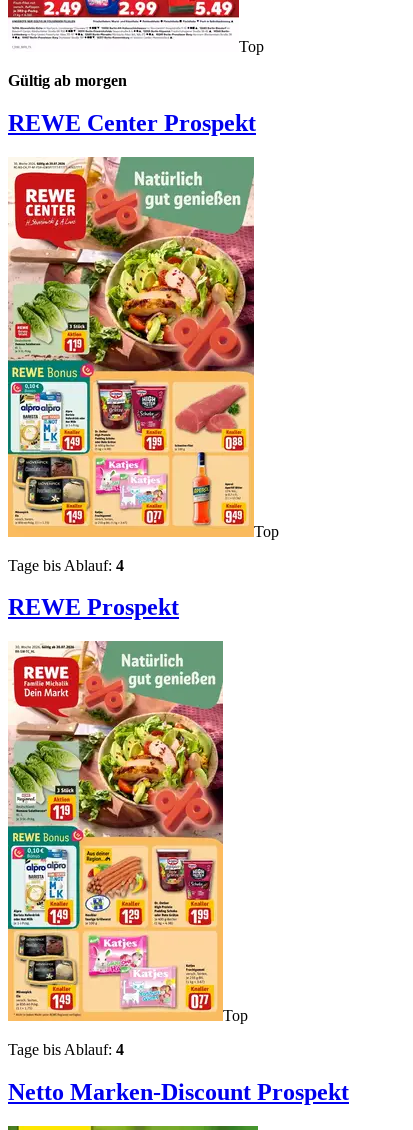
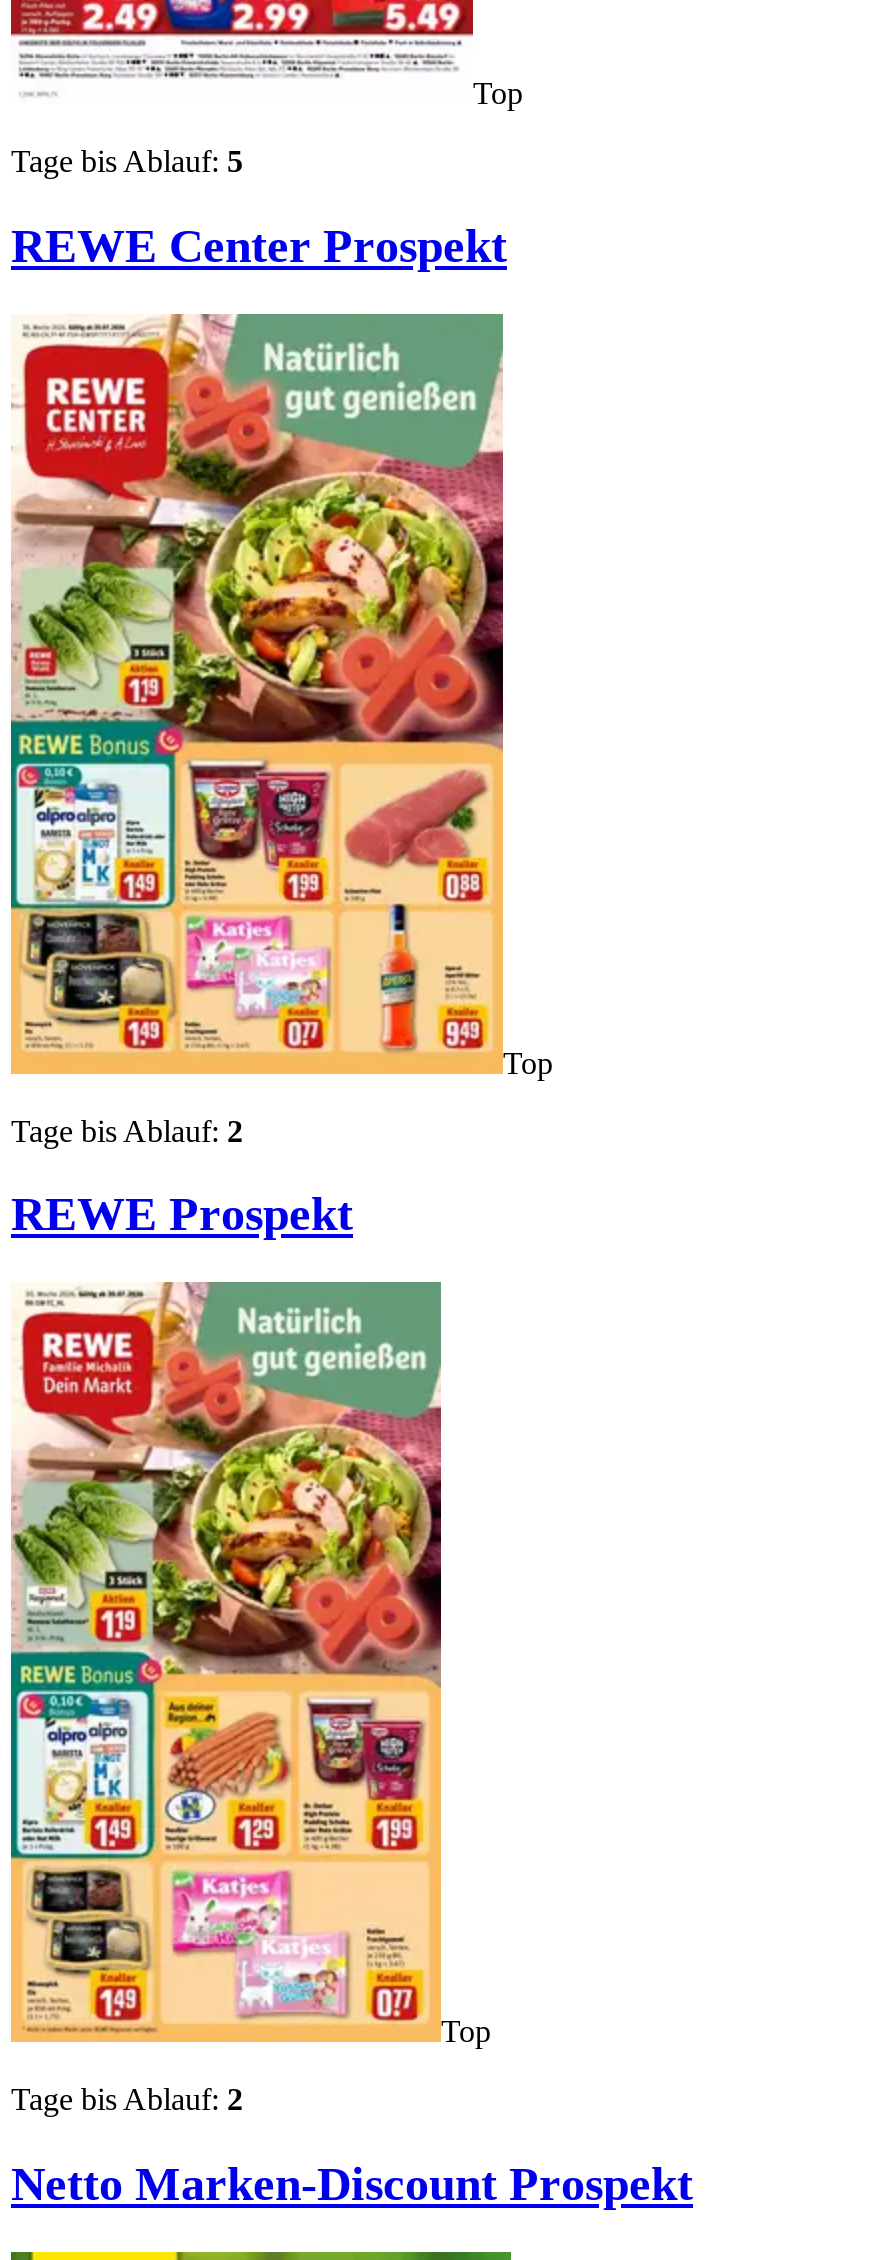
- Gültig ab morgen
+ Tage bis Ablauf: 5

- Tage bis Ablauf: 4
+ Tage bis Ablauf: 2

- Tage bis Ablauf: 4
+ Tage bis Ablauf: 2
